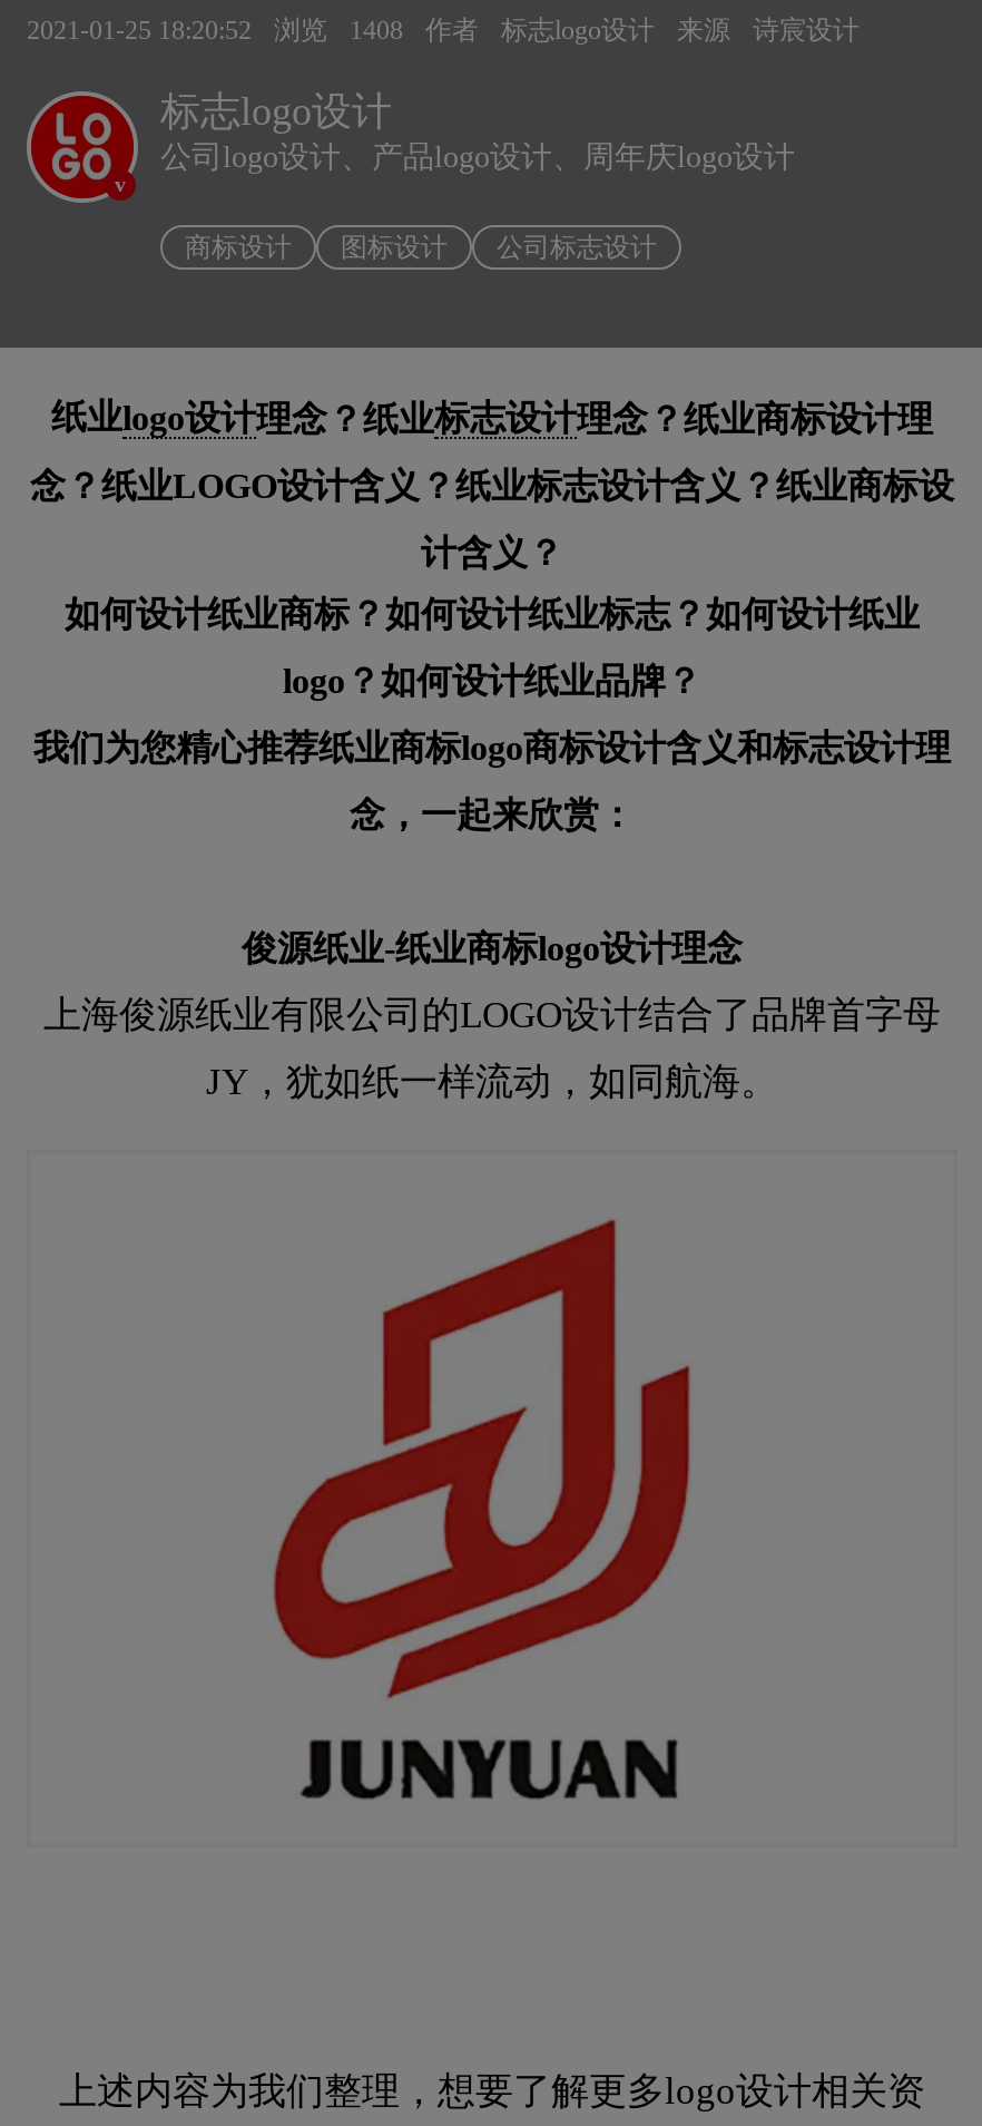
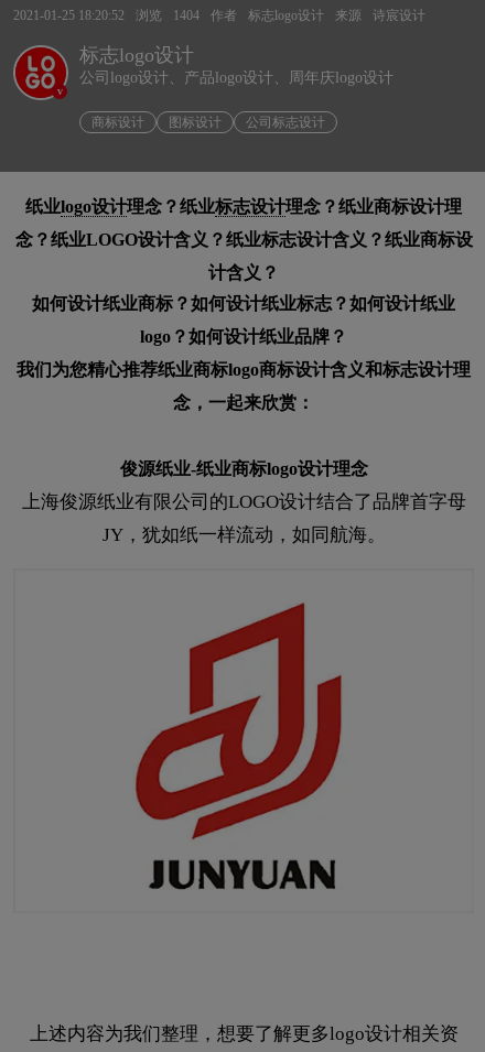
- 1408
+ 1404
